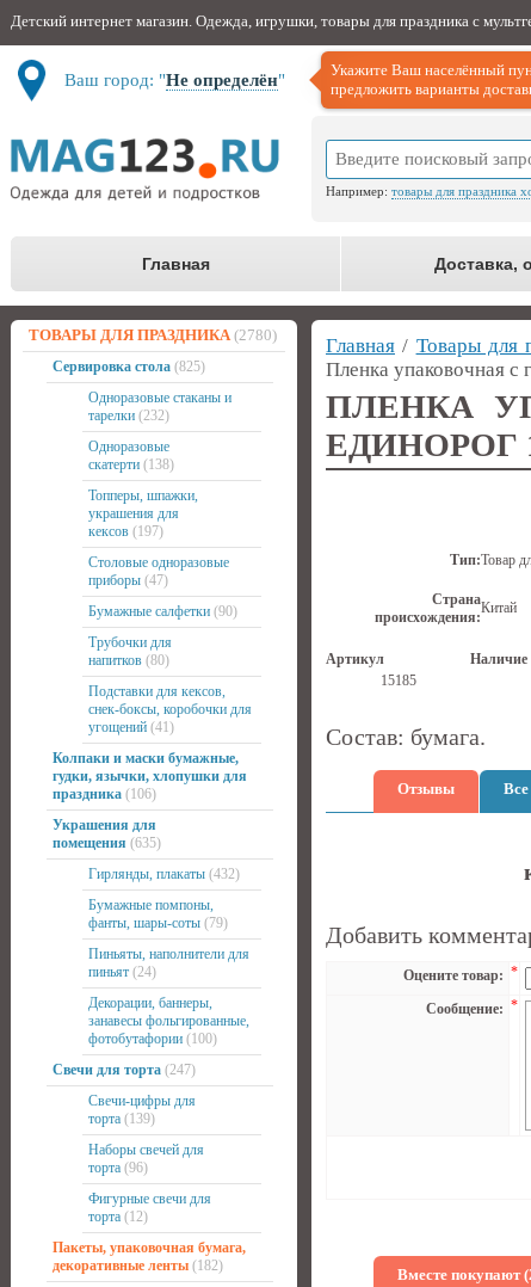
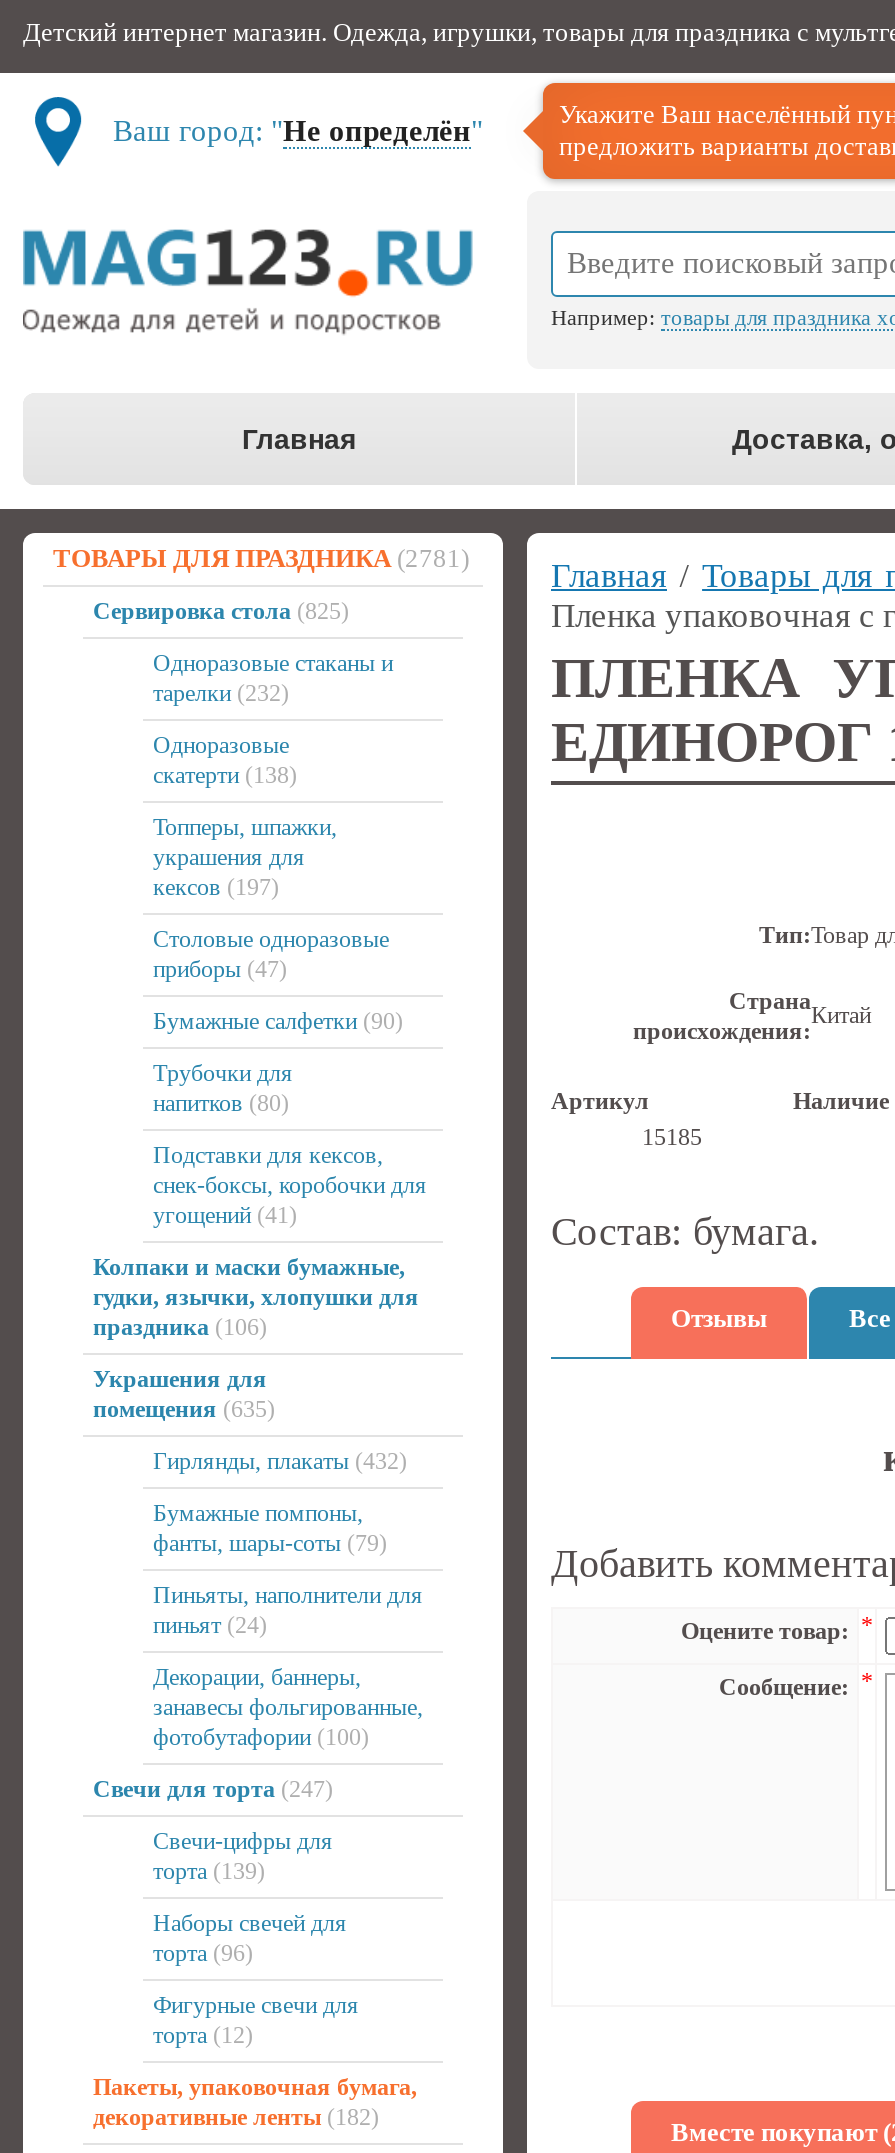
- ТОВАРЫ ДЛЯ ПРАЗДНИКА (2780)
+ ТОВАРЫ ДЛЯ ПРАЗДНИКА (2781)
